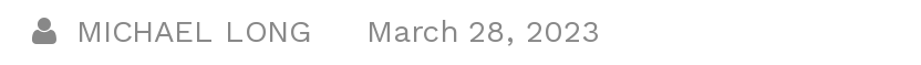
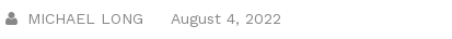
- MICHAEL LONG March 28, 2023
+ MICHAEL LONG August 4, 2022
